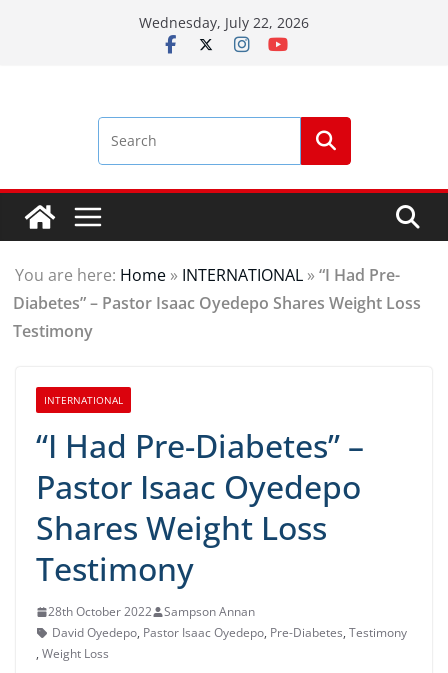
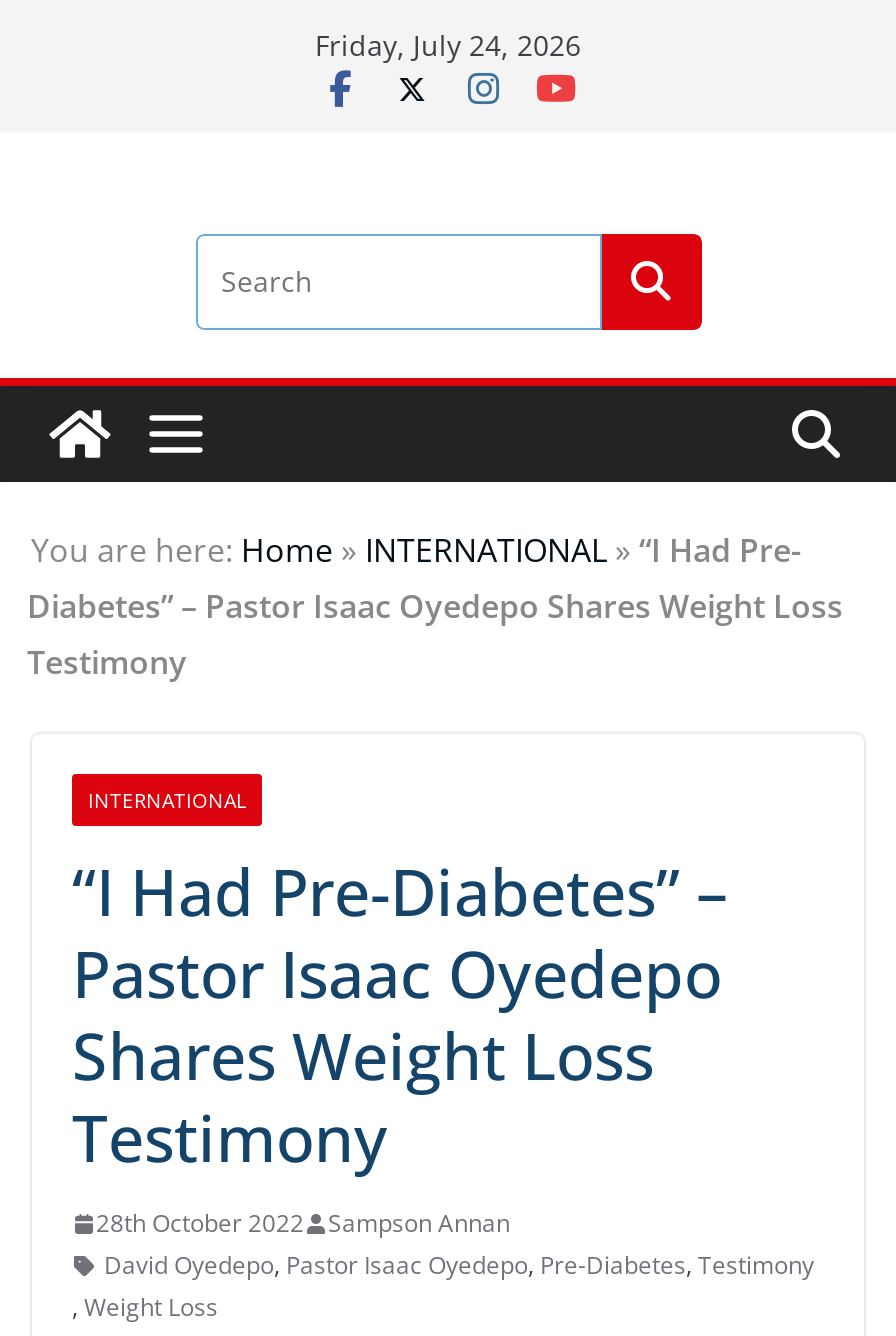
- Wednesday, July 22, 2026
+ Friday, July 24, 2026
